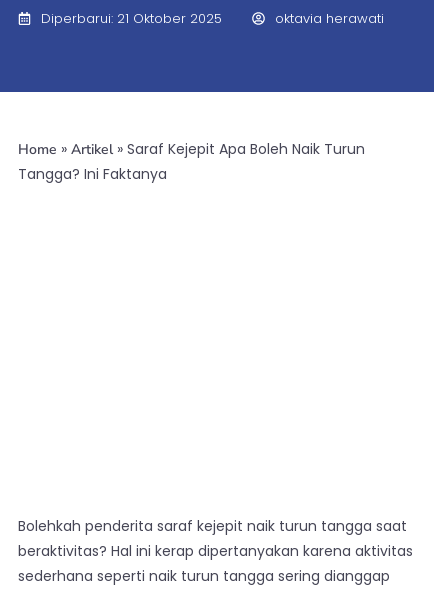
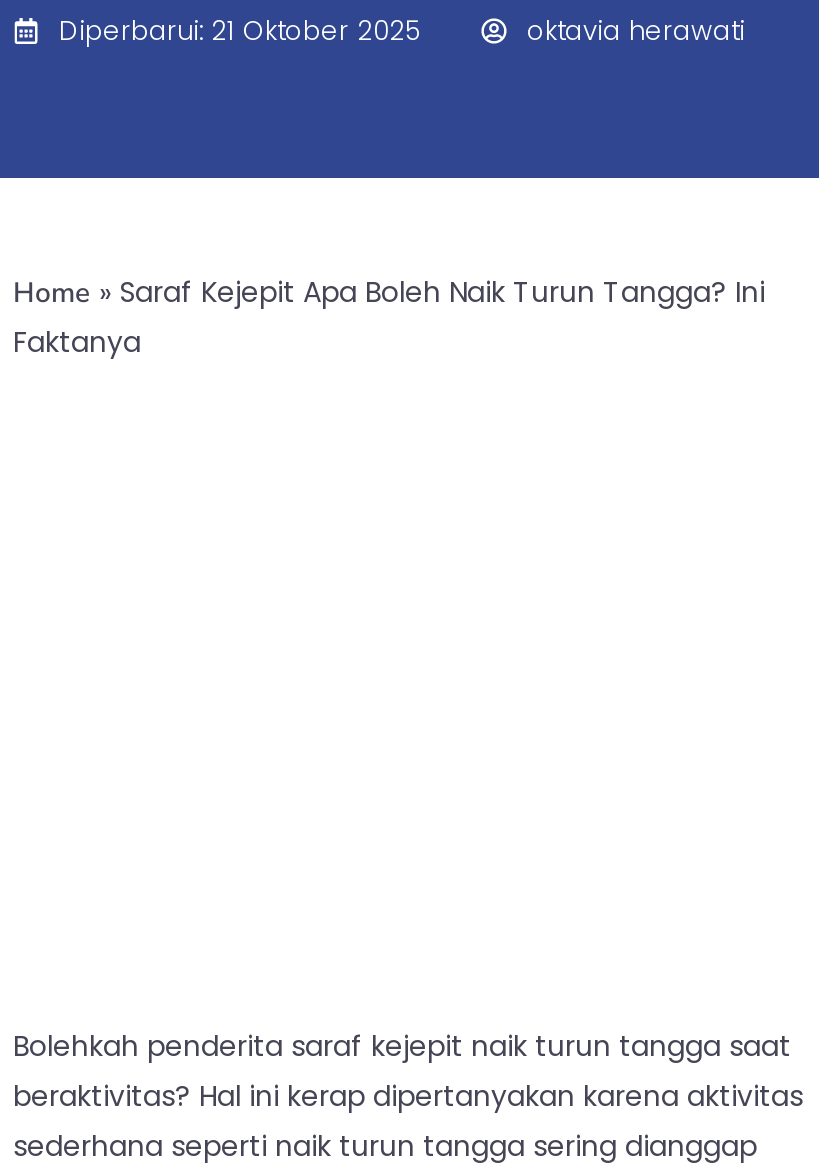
- Home» Artikel» Saraf Kejepit Apa Boleh Naik Turun
- Tangga? Ini Faktanya
+ Home» Saraf Kejepit Apa Boleh Naik Turun Tangga? Ini
+ Faktanya
